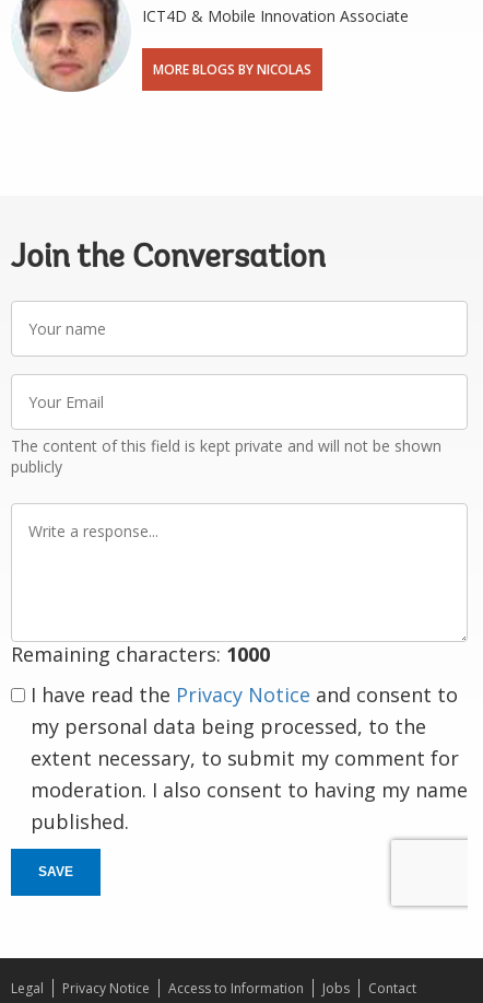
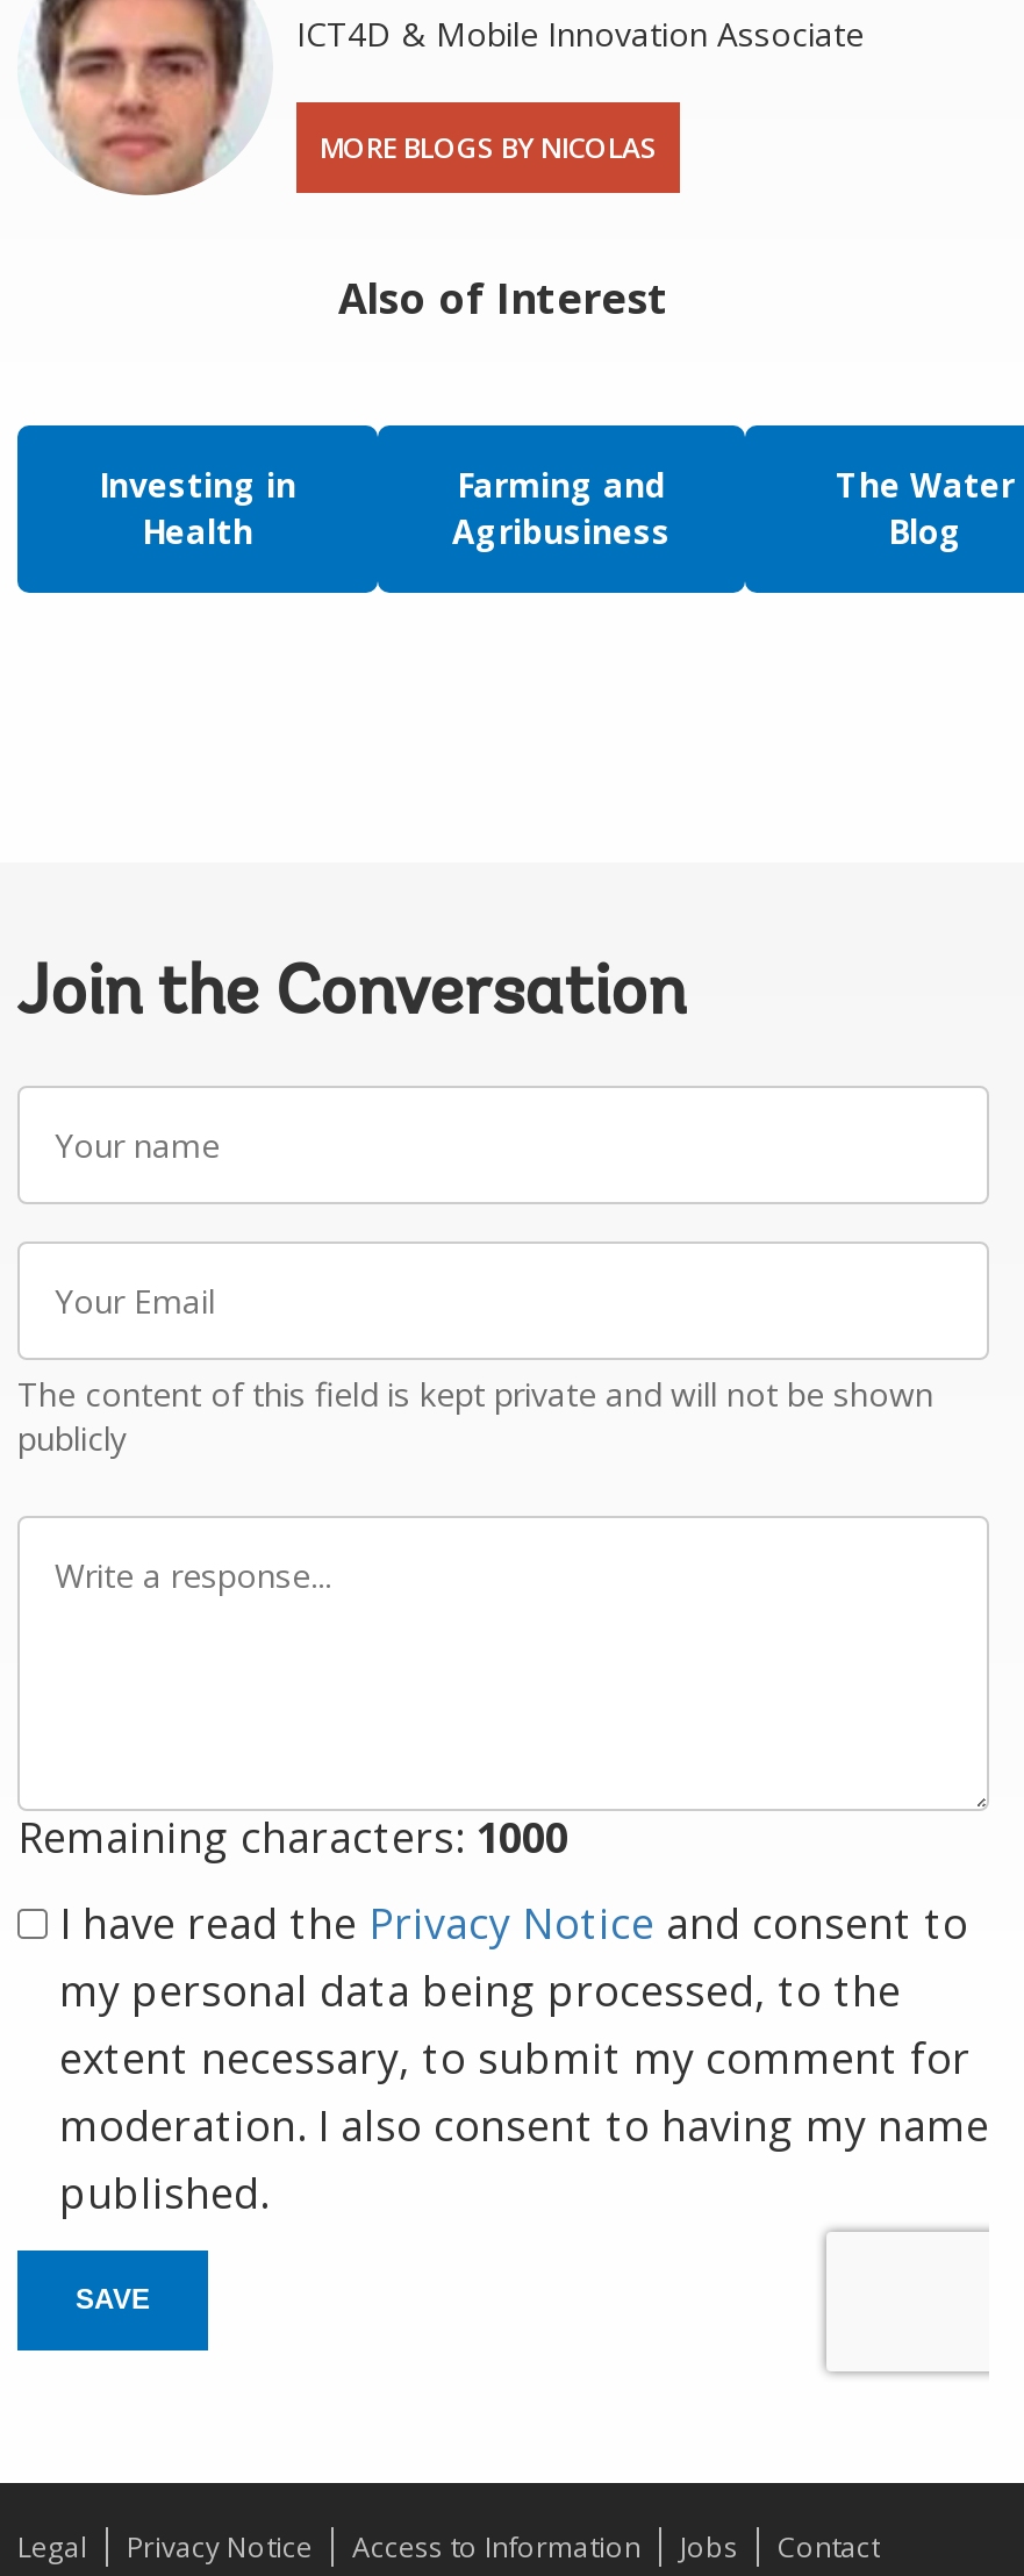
+ [image]
+ Also of Interest
+ Investing in
+ Health

+ Farming and
+ Agribusiness

+ The Water
+ Blog
